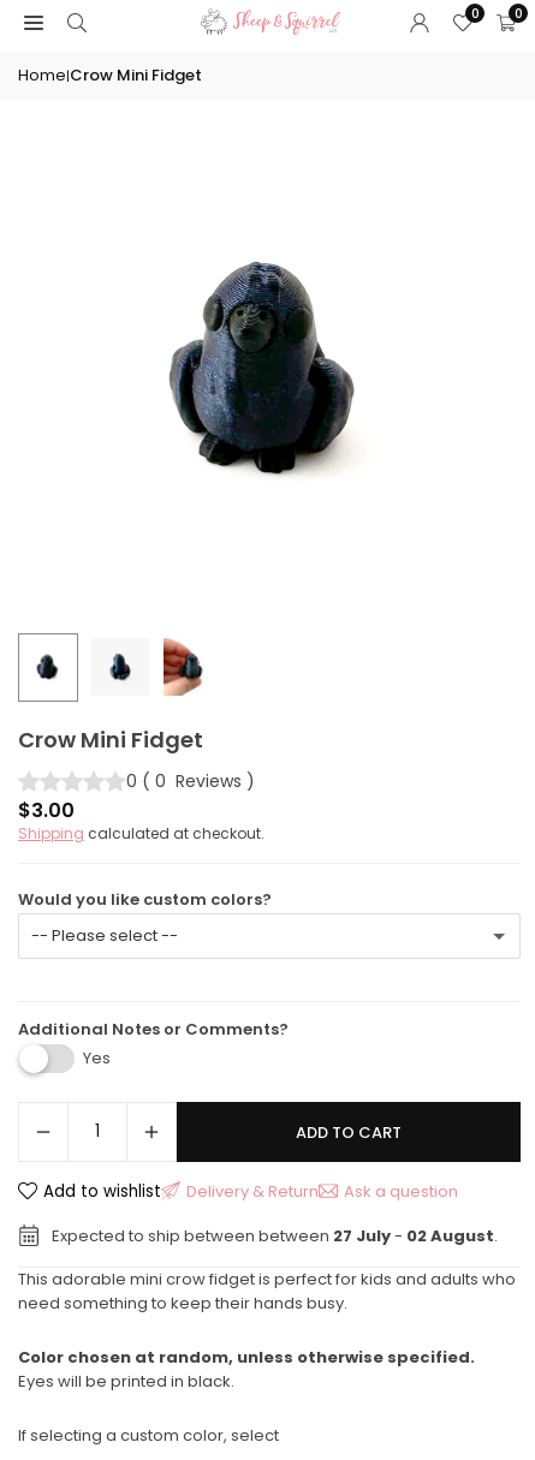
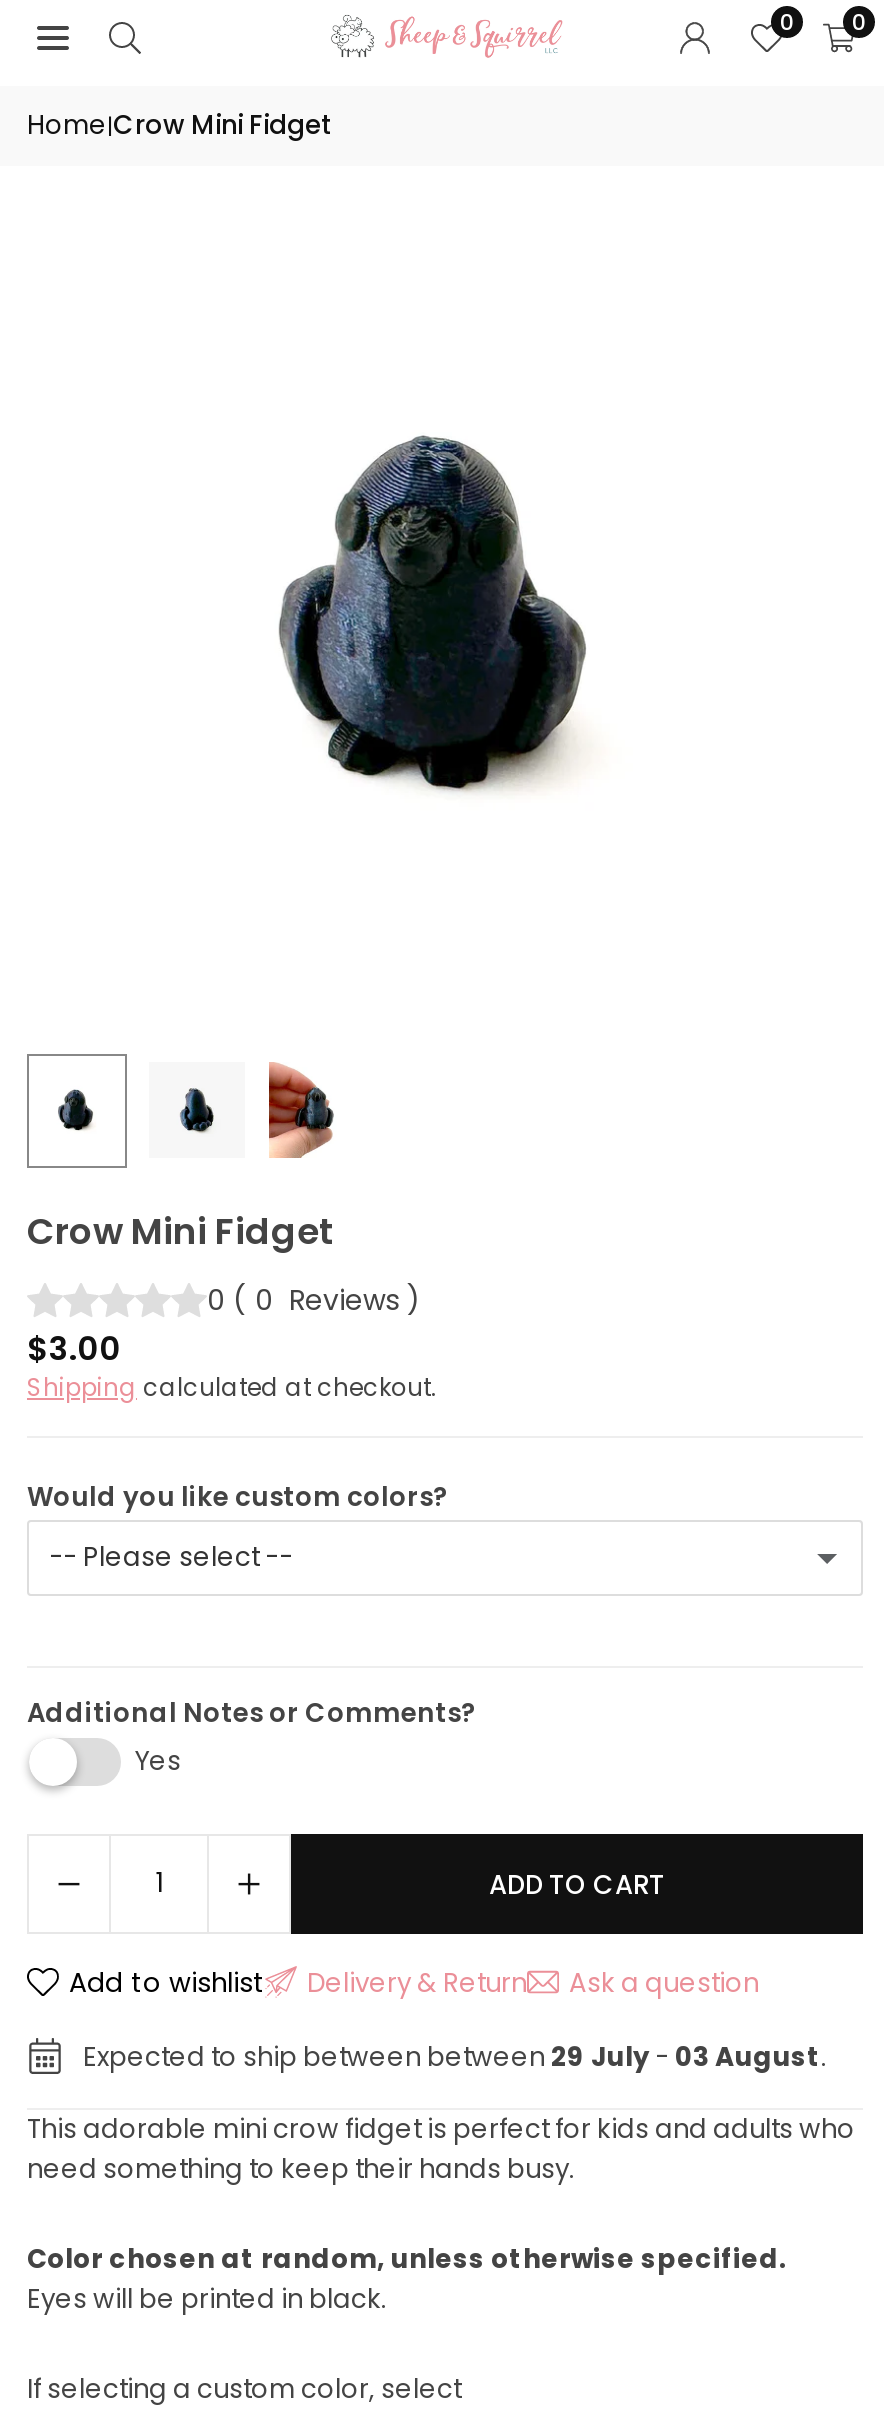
- Expected to ship between between 27 July - 02 August.
+ Expected to ship between between 29 July - 03 August.
